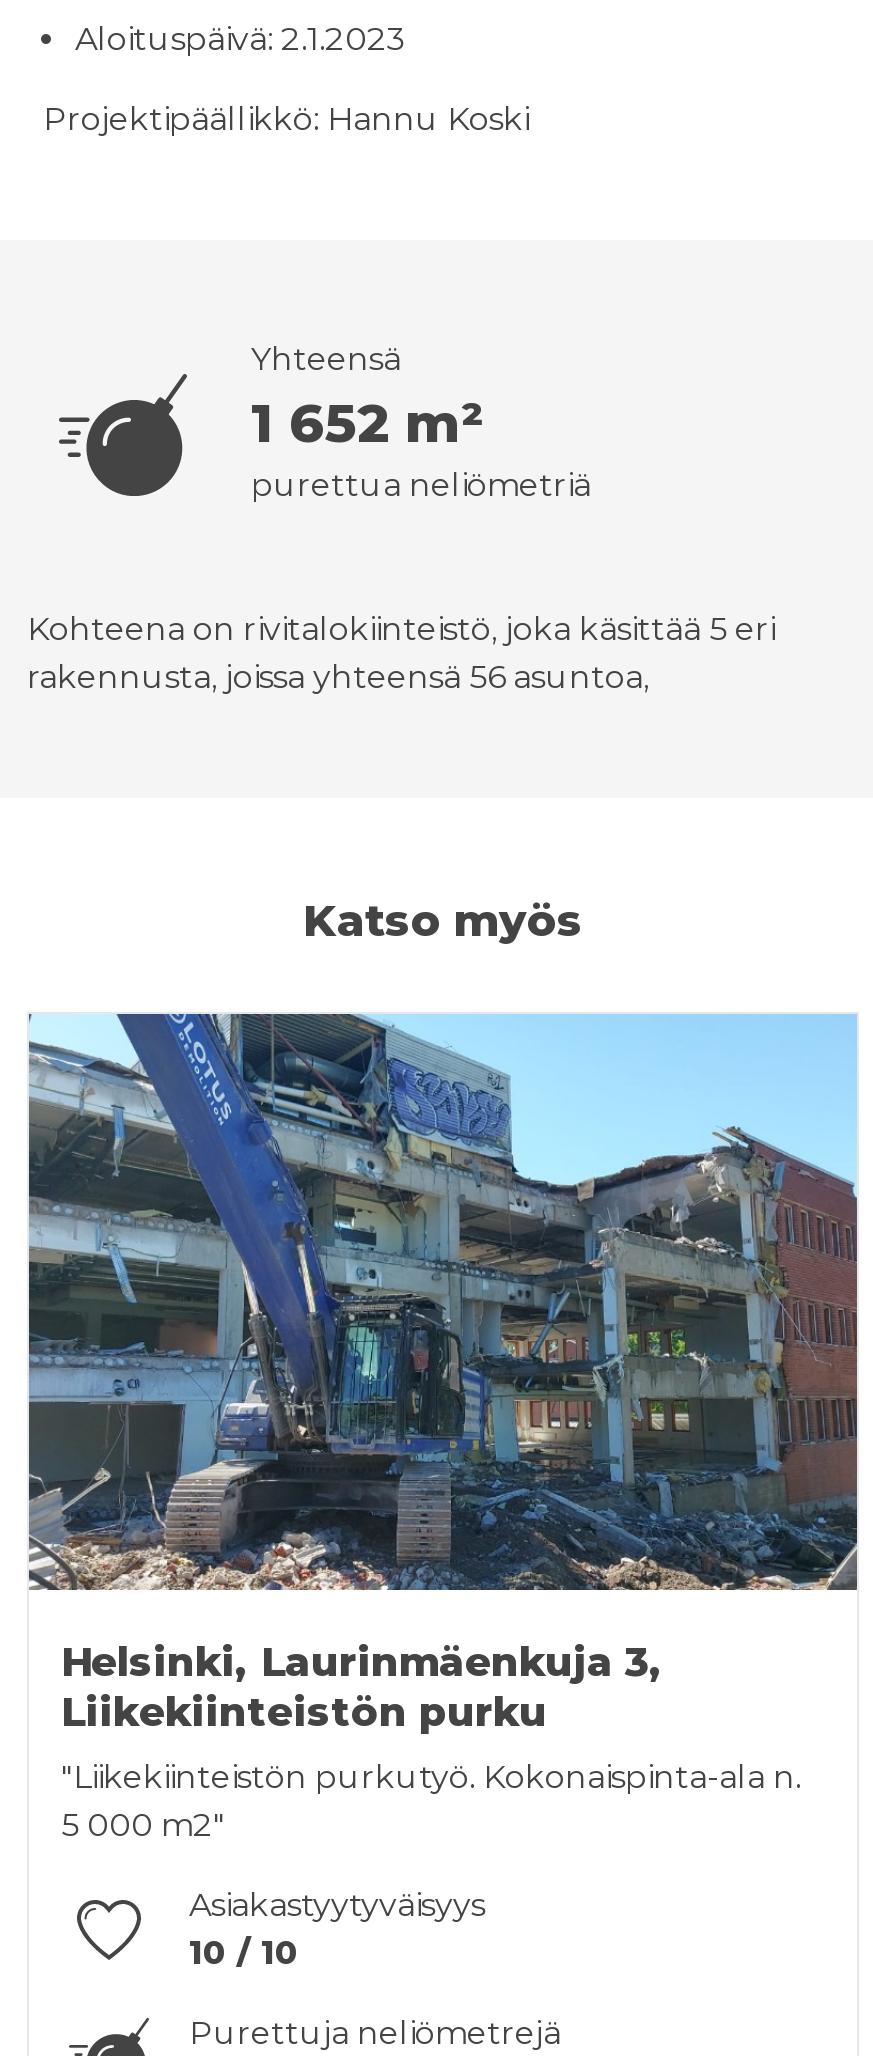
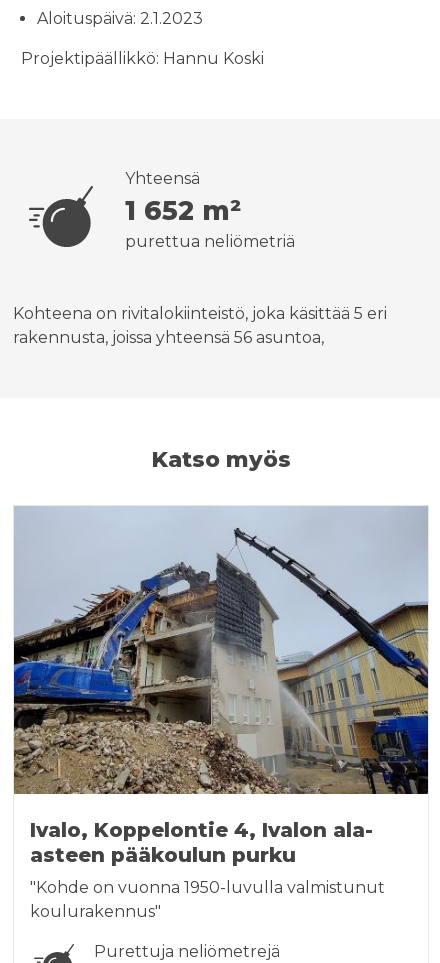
- [image]
- Helsinki, Laurinmäenkuja 3,
- Liikekiinteistön purku
- "Liikekiinteistön purkutyö. Kokonaispinta-ala n.
- 5 000 m2"
- Asiakastyytyväisyys
- 10 / 10
+ [image]
+ Ivalo, Koppelontie 4, Ivalon ala-
+ asteen pääkoulun purku
+ "Kohde on vuonna 1950-luvulla valmistunut
+ koulurakennus"
